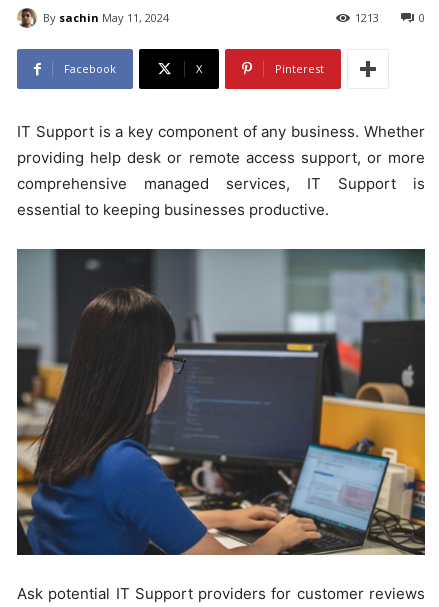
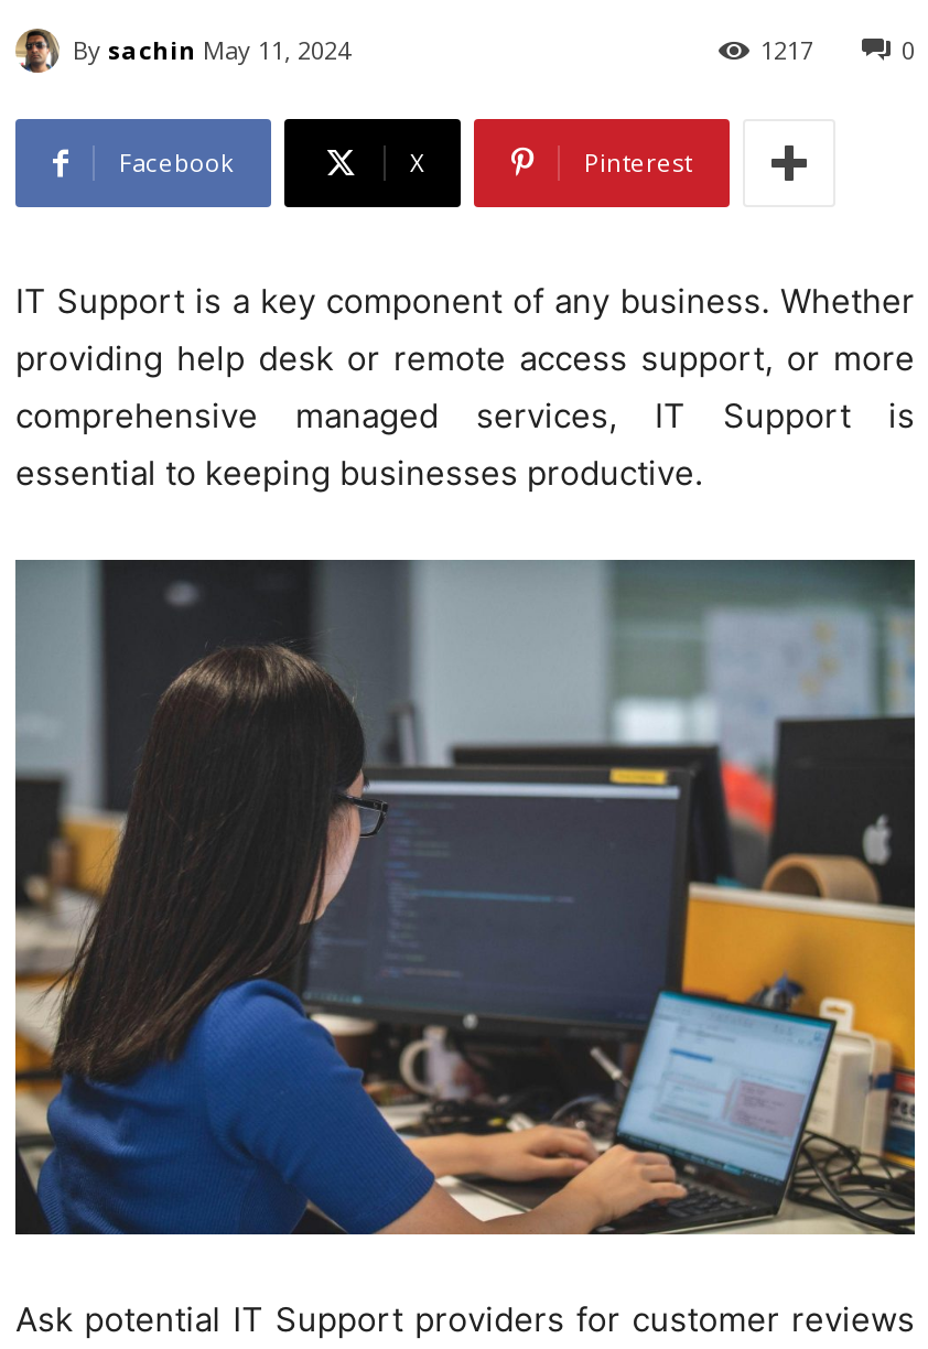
- 1213
+ 1217
